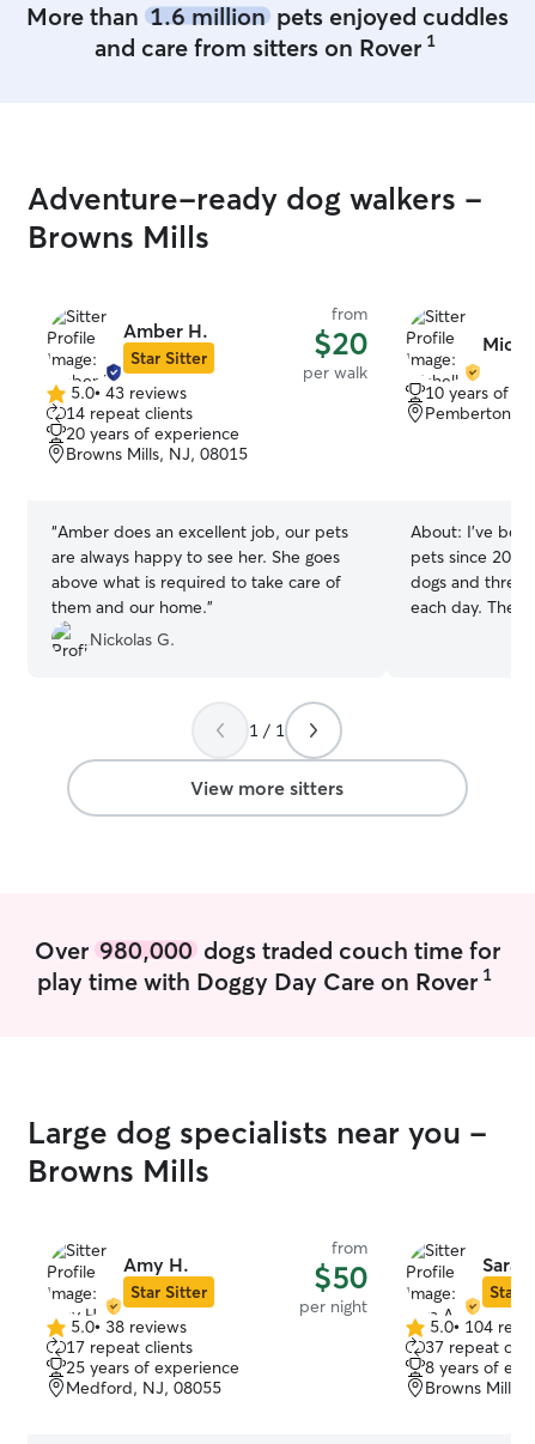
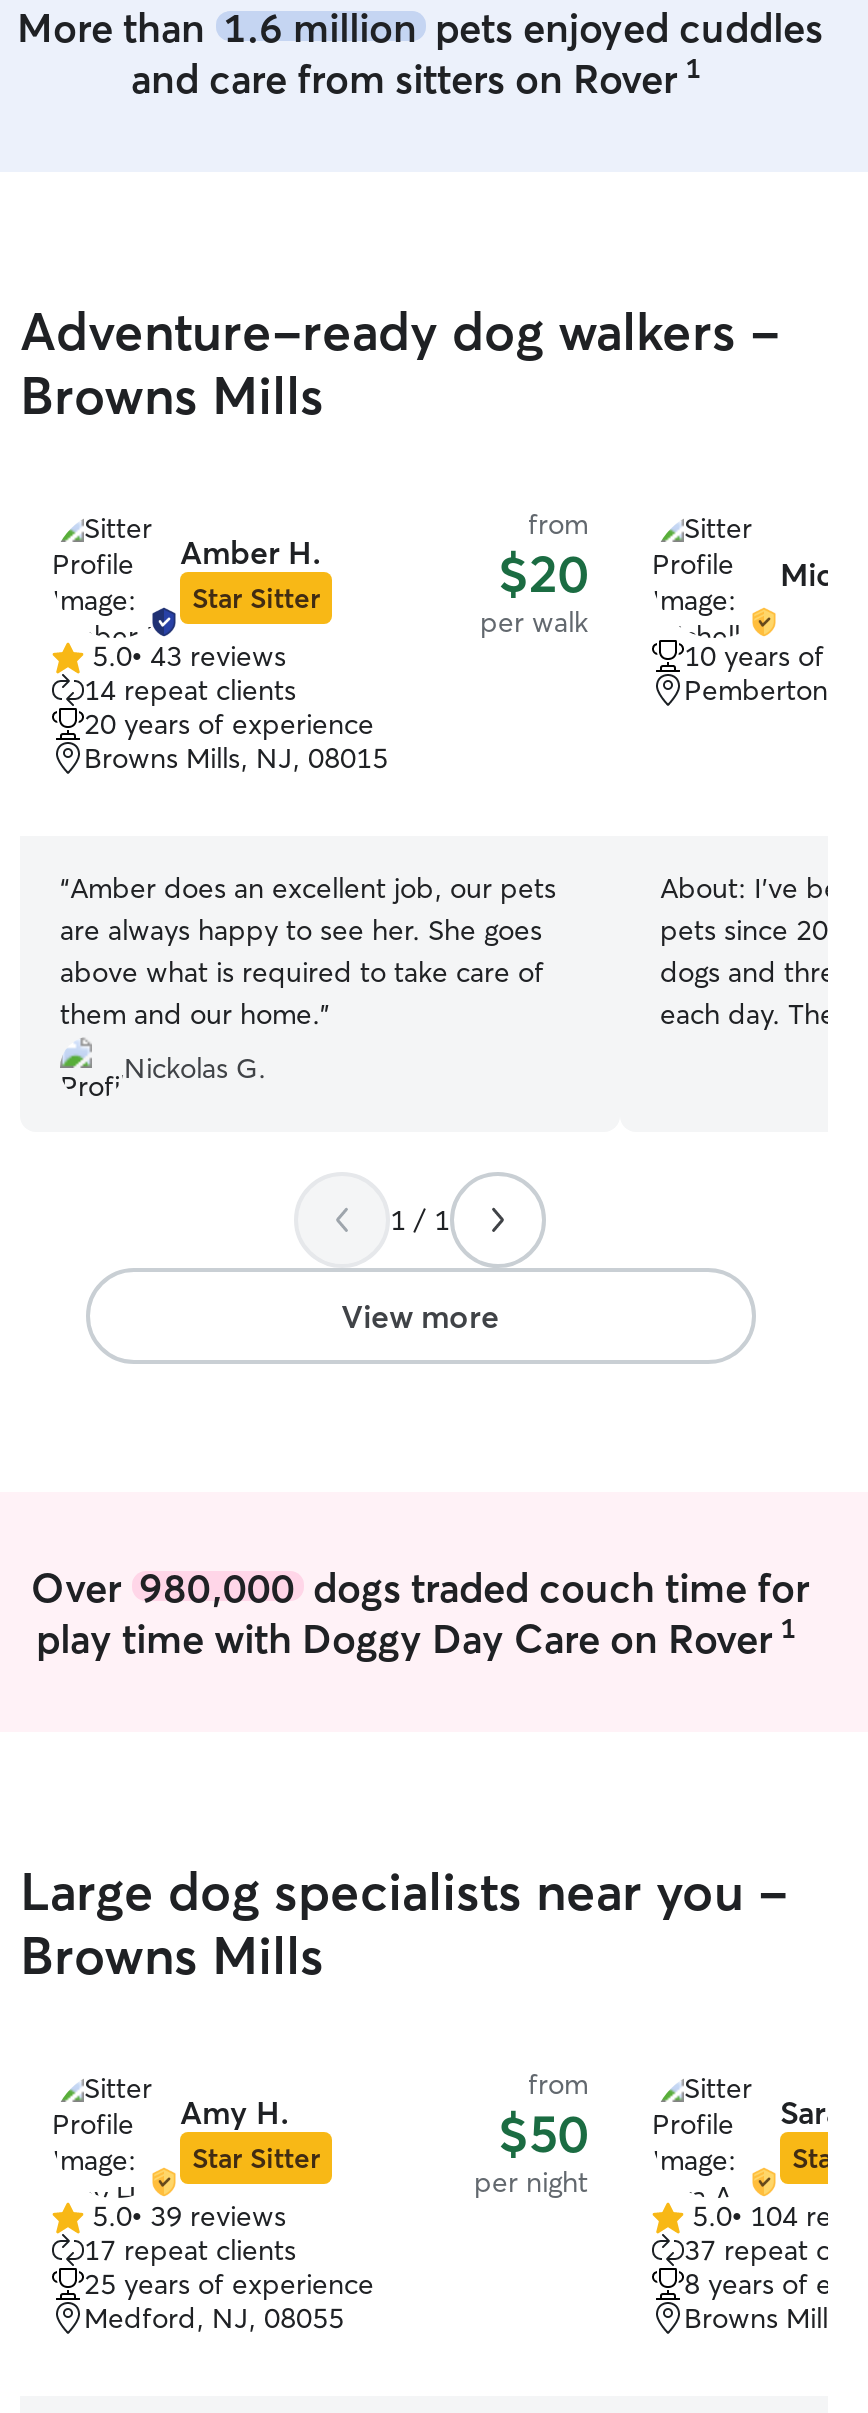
- View more sitters
+ View more

- 5.0• 38 reviews
+ 5.0• 39 reviews
